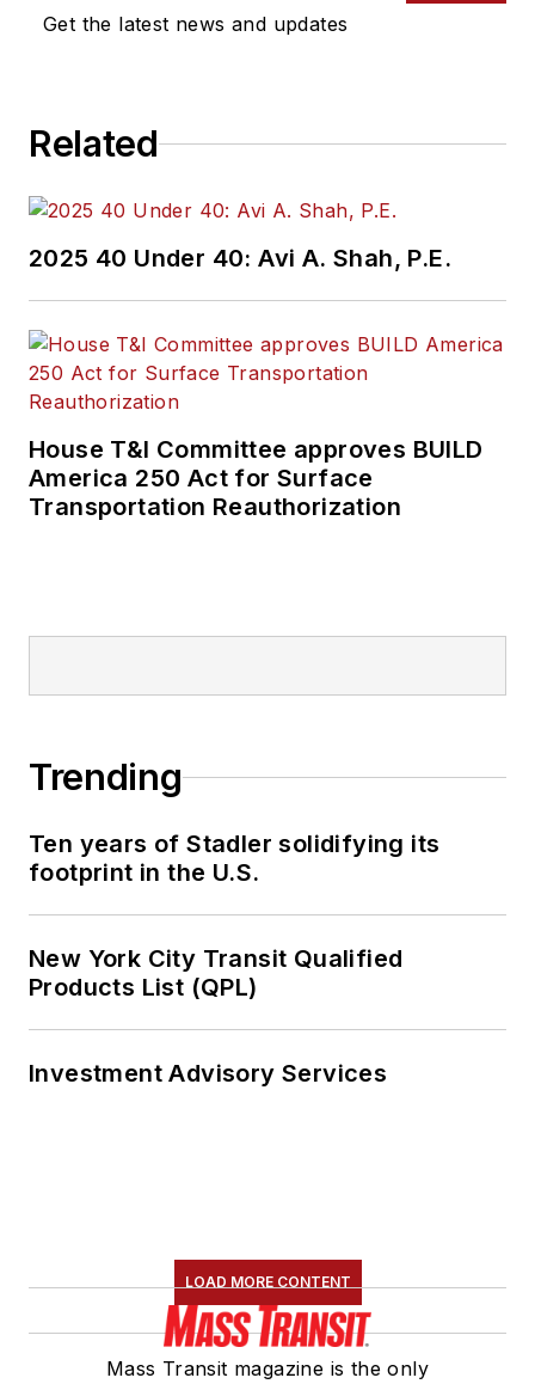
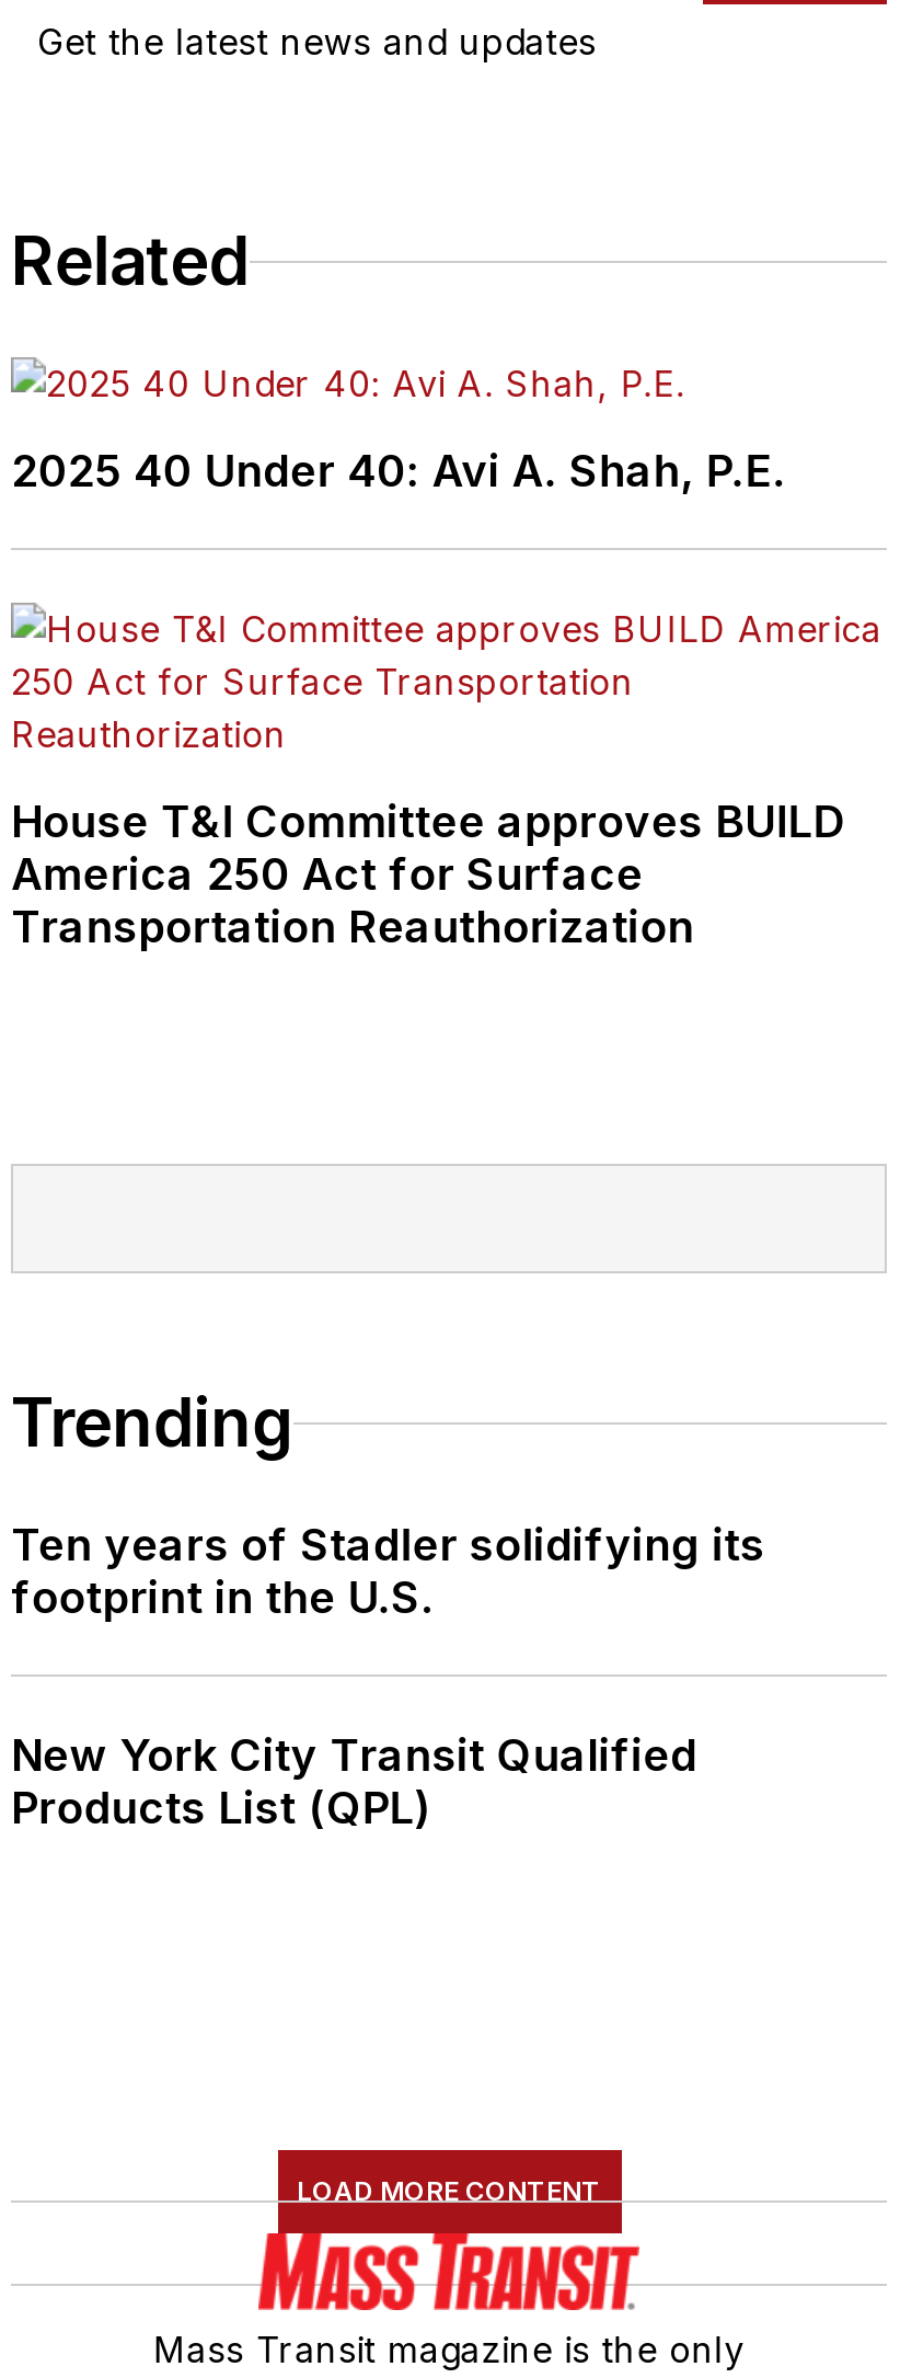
- Investment Advisory Services
